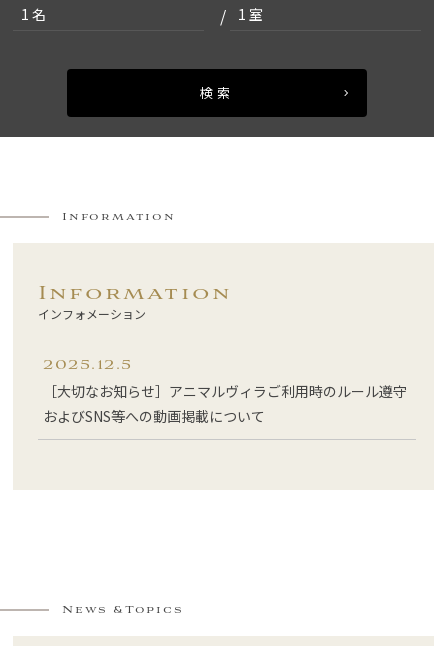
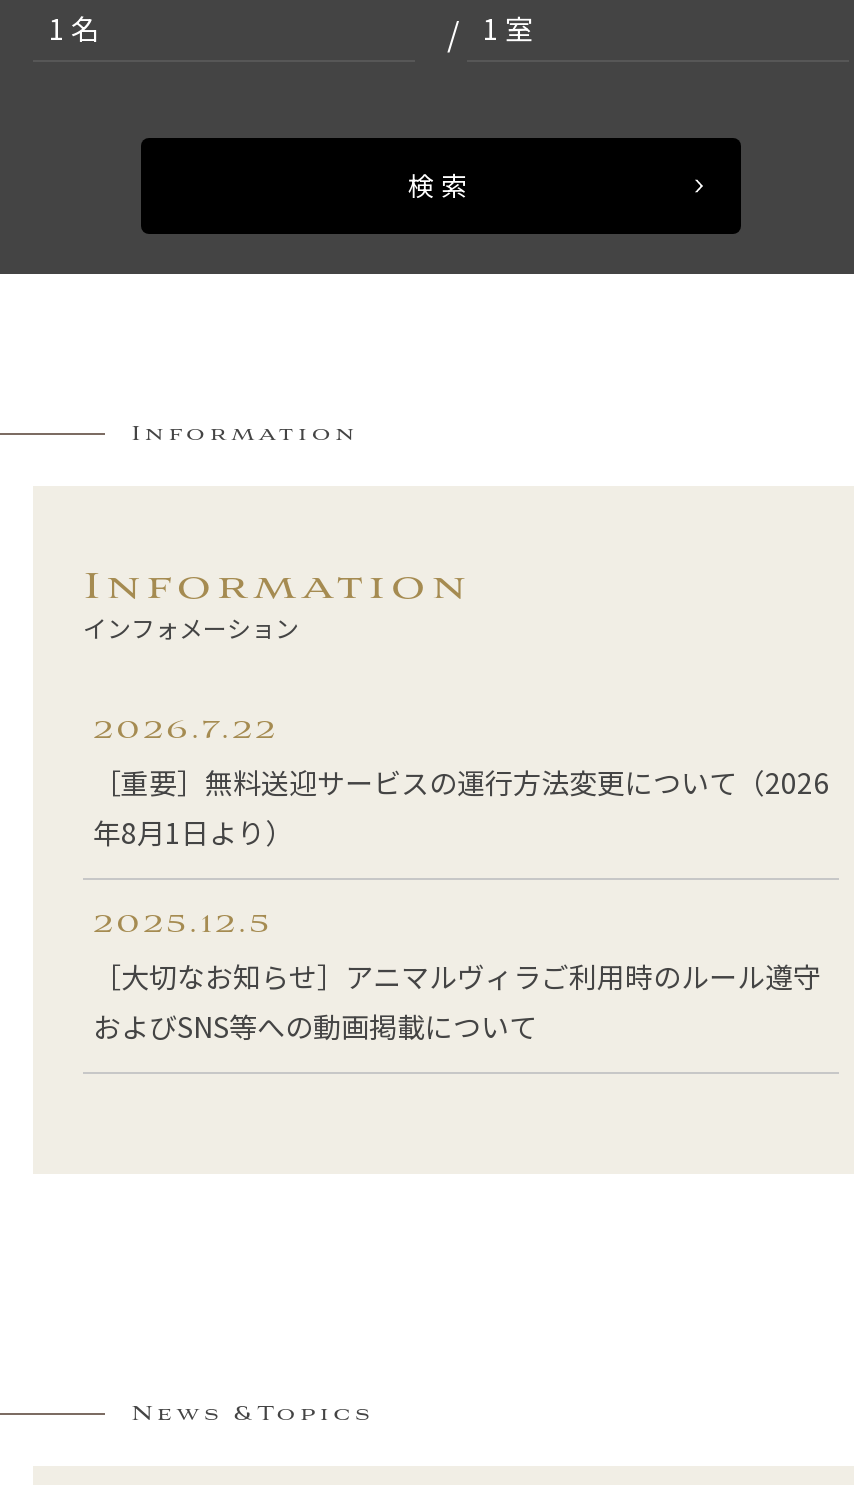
+ 2026.7.22
+ ［重要］無料送迎サービスの運行方法変更について（2026
+ 年8月1日より）
